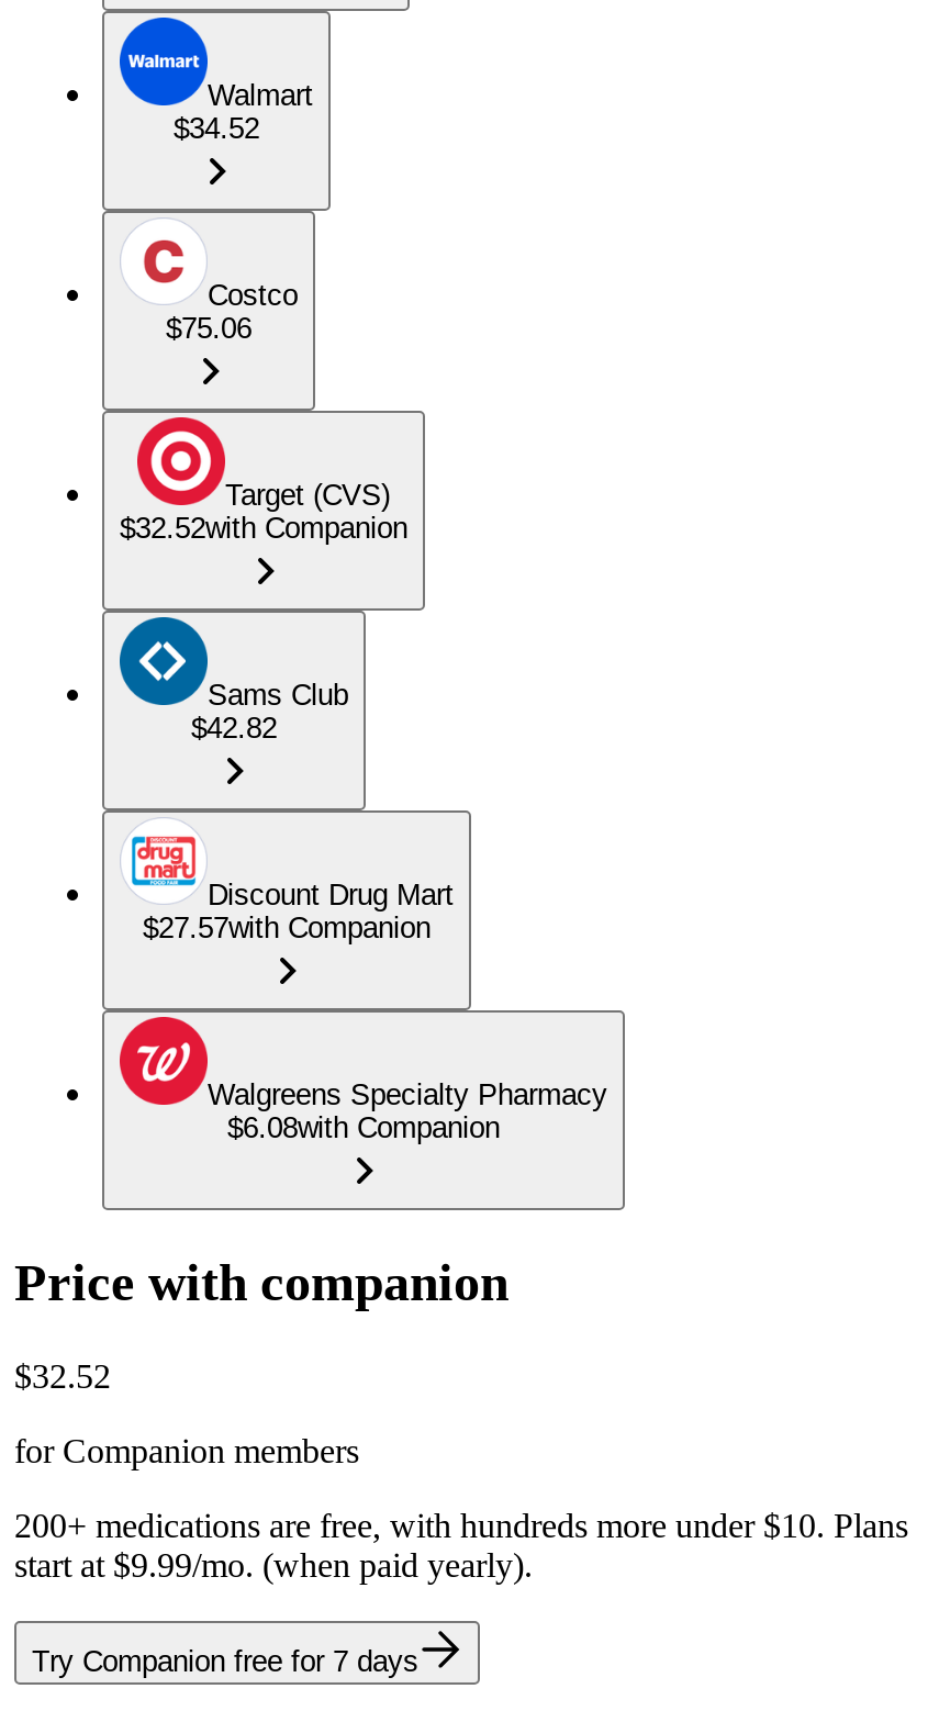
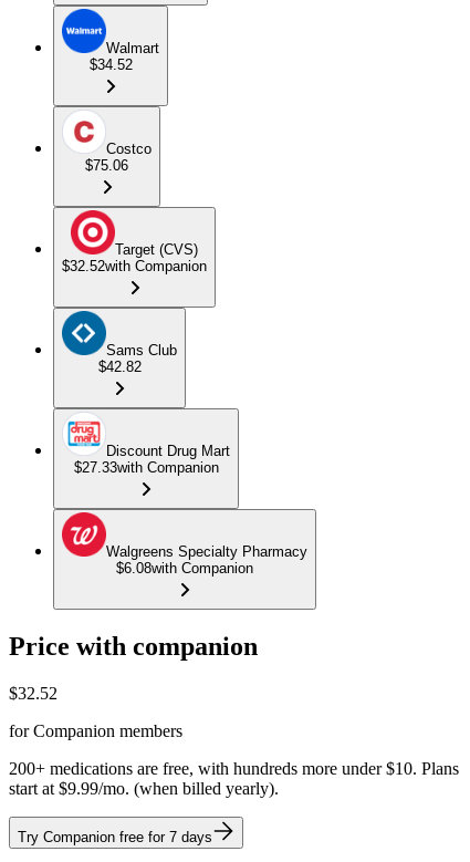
- $27.57with Companion
+ $27.33with Companion

- start at $9.99/mo. (when paid yearly).
+ start at $9.99/mo. (when billed yearly).
